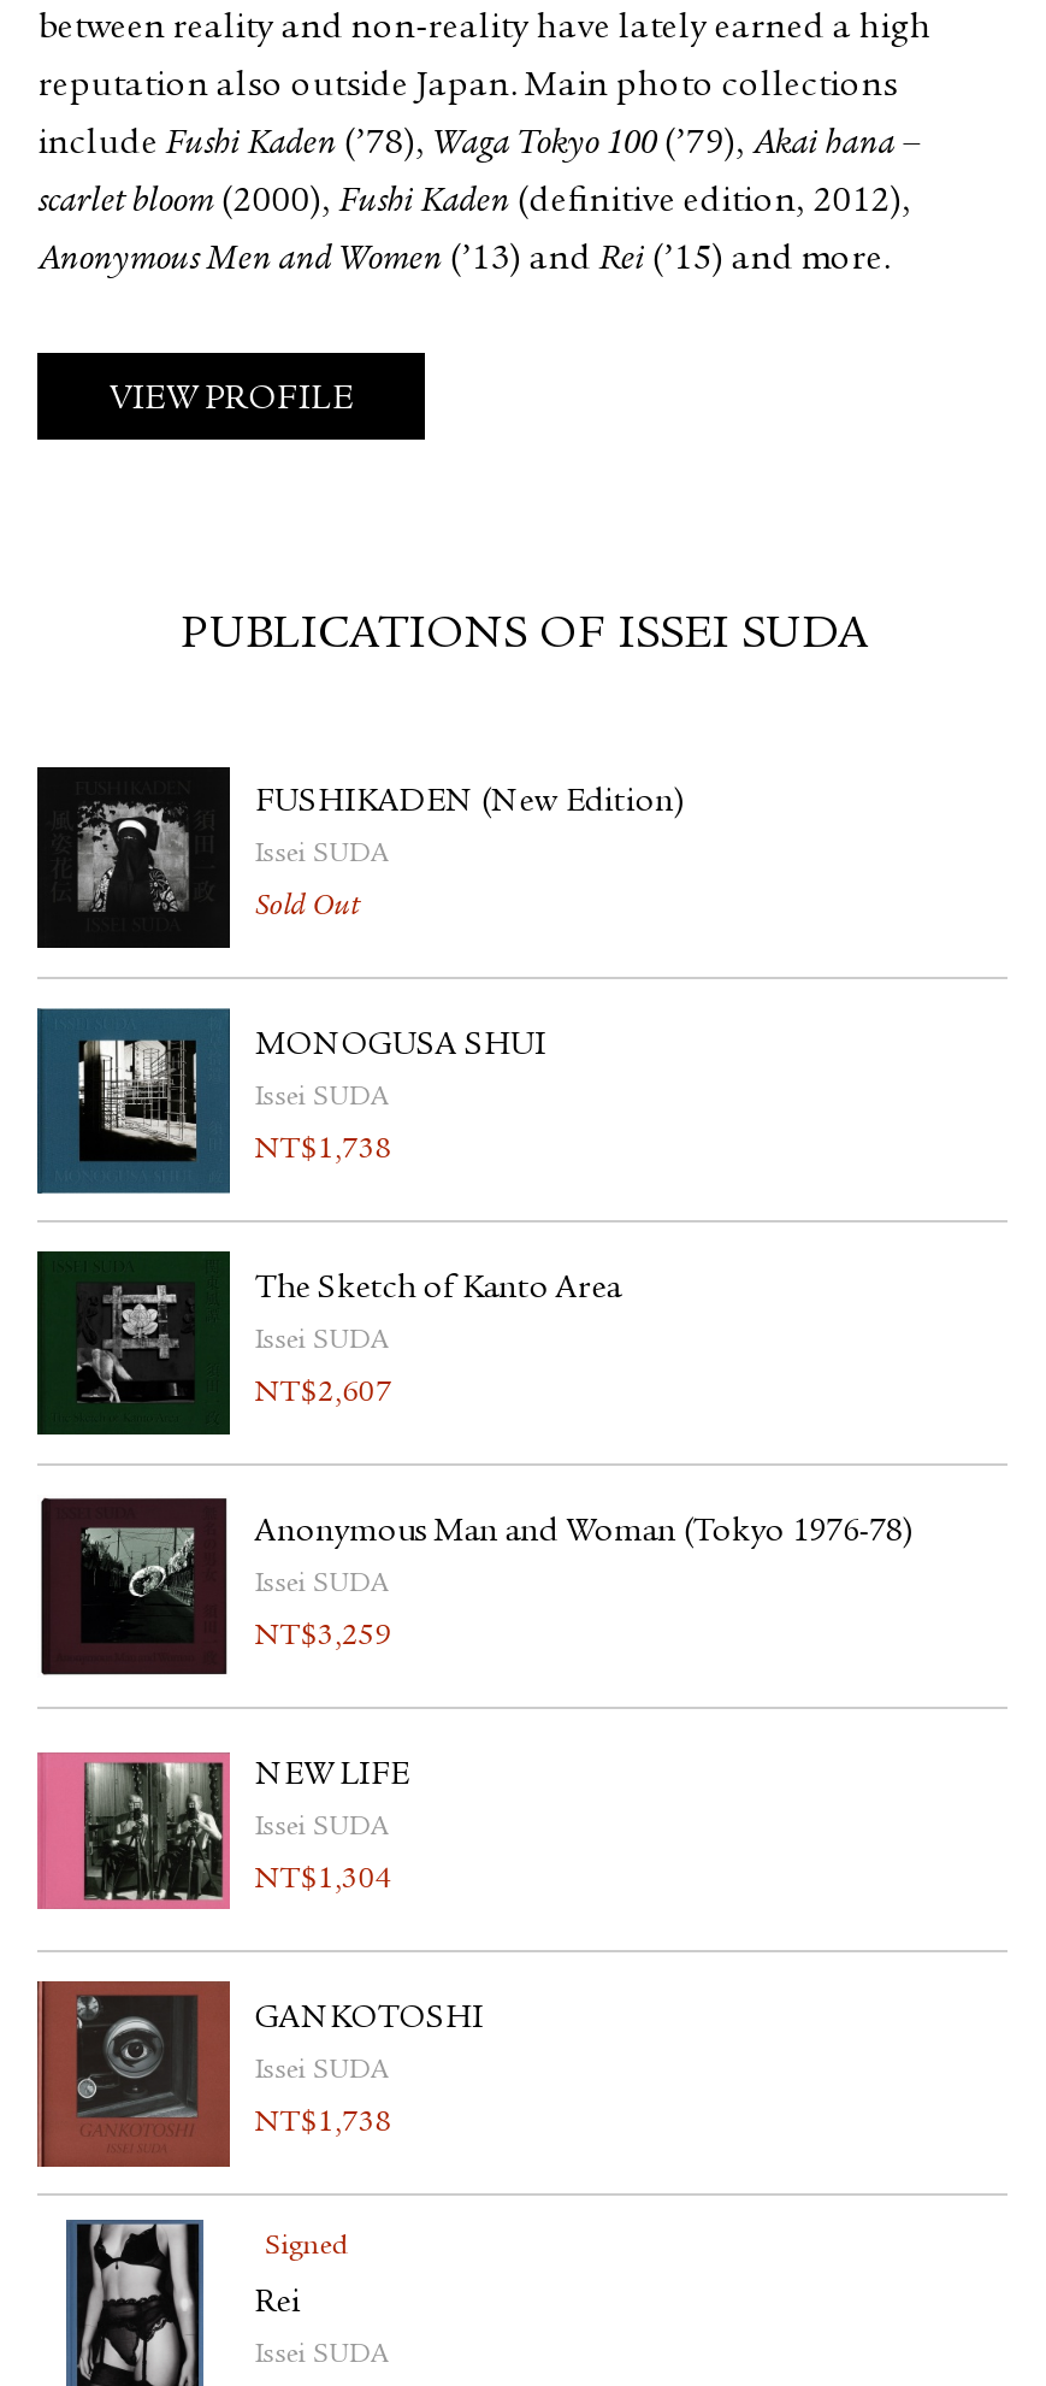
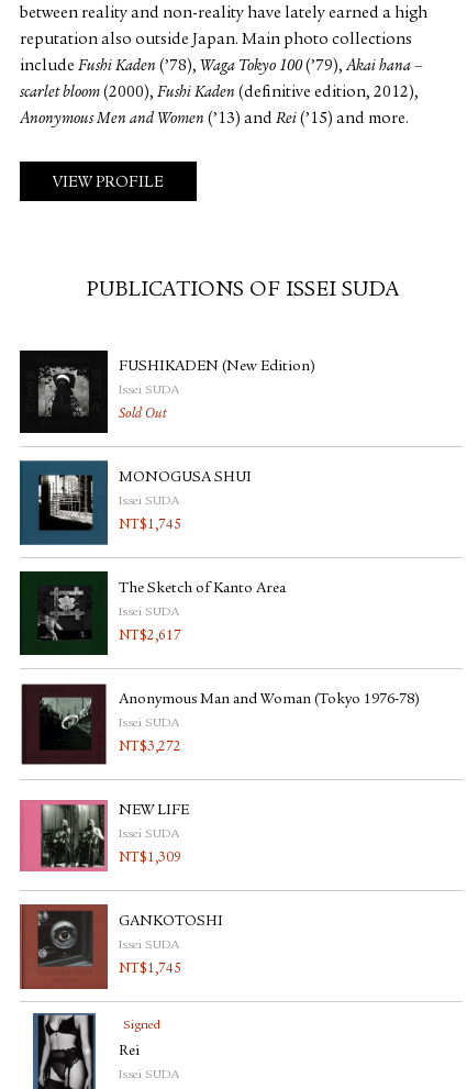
- NT$1,738
+ NT$1,745

- NT$2,607
+ NT$2,617

- NT$3,259
+ NT$3,272

- NT$1,304
+ NT$1,309

- NT$1,738
+ NT$1,745
